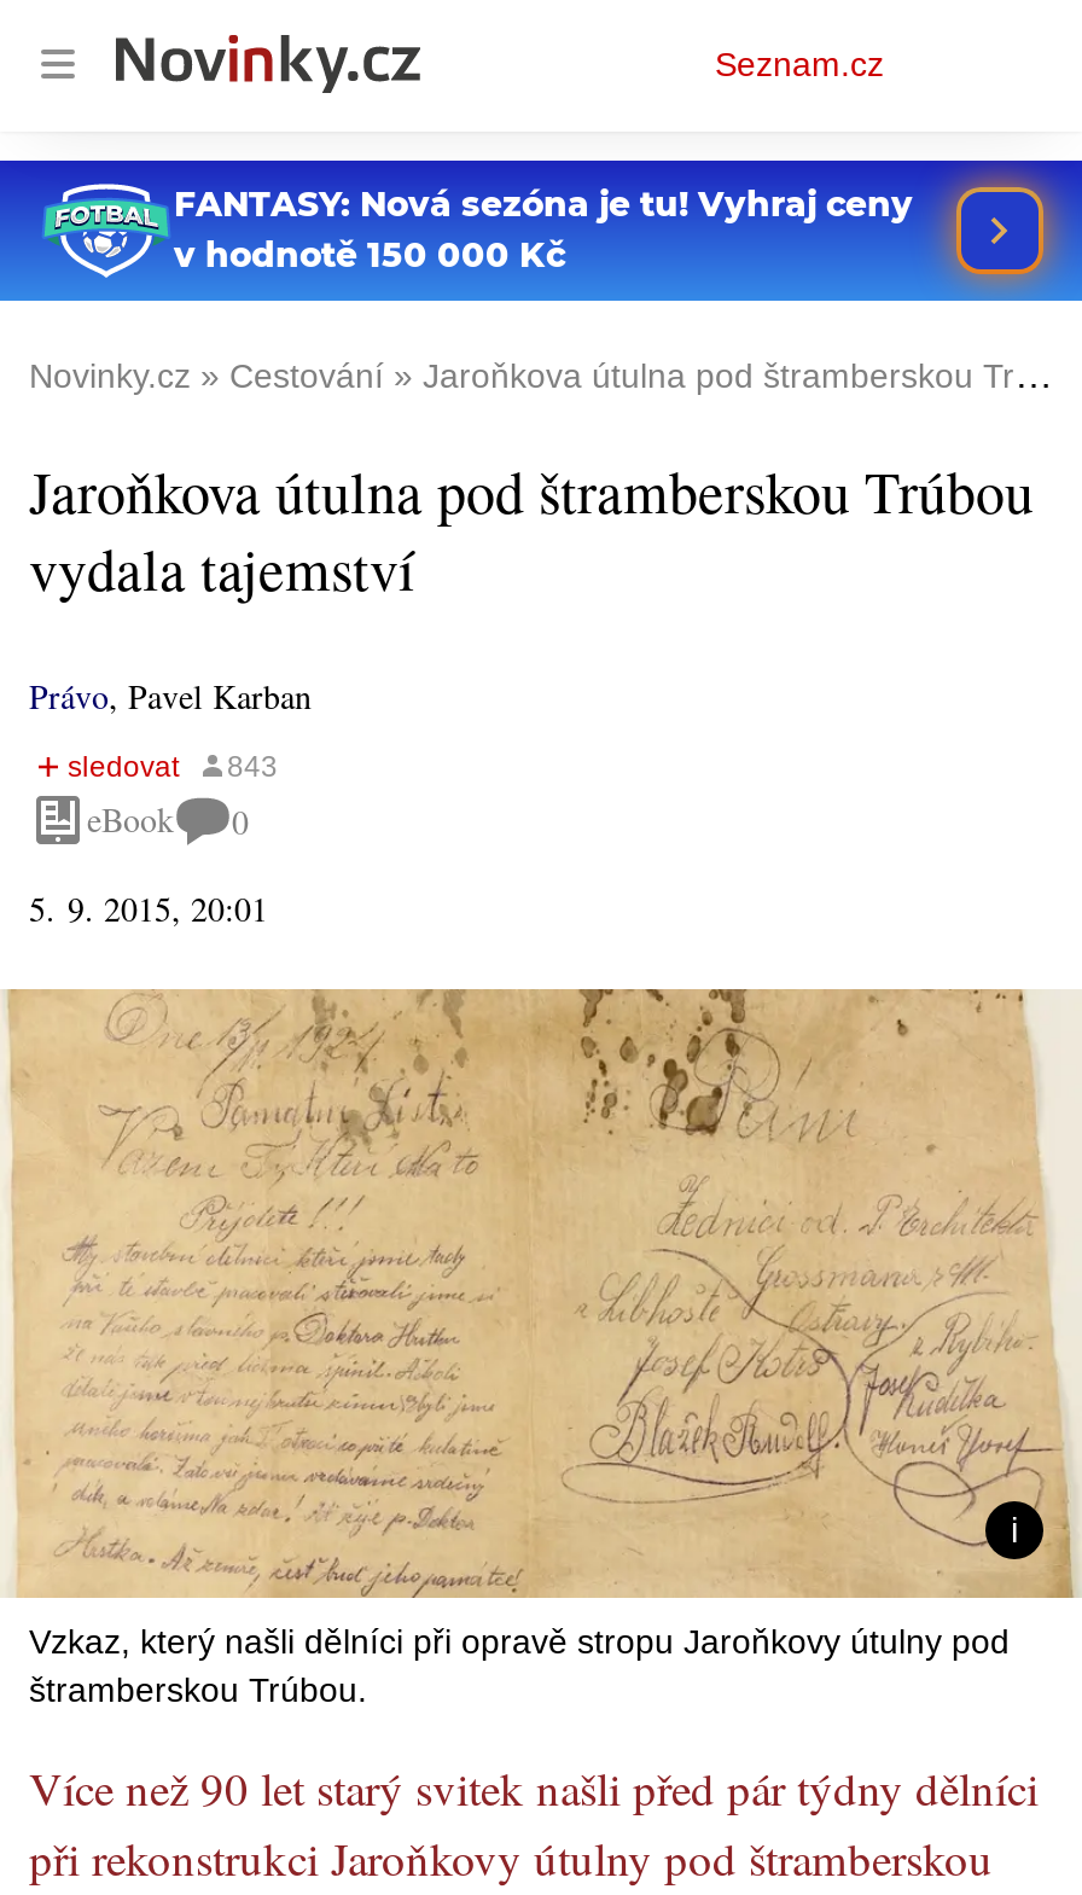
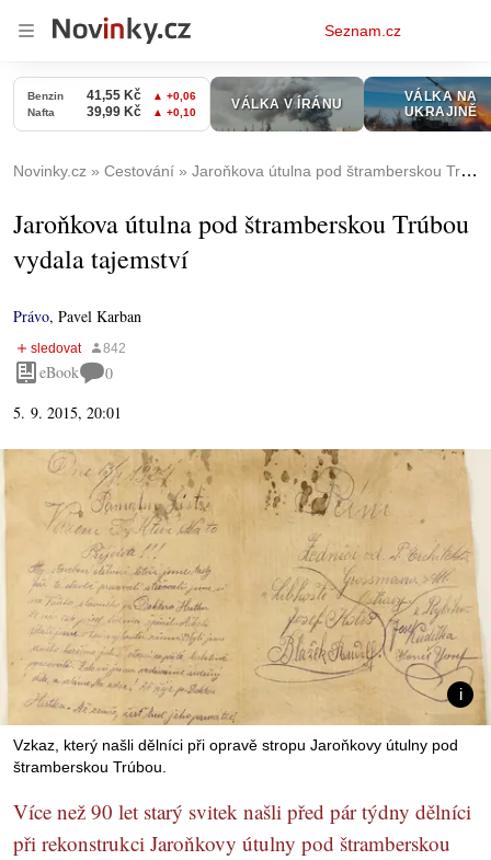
- [image]
+ [image]
